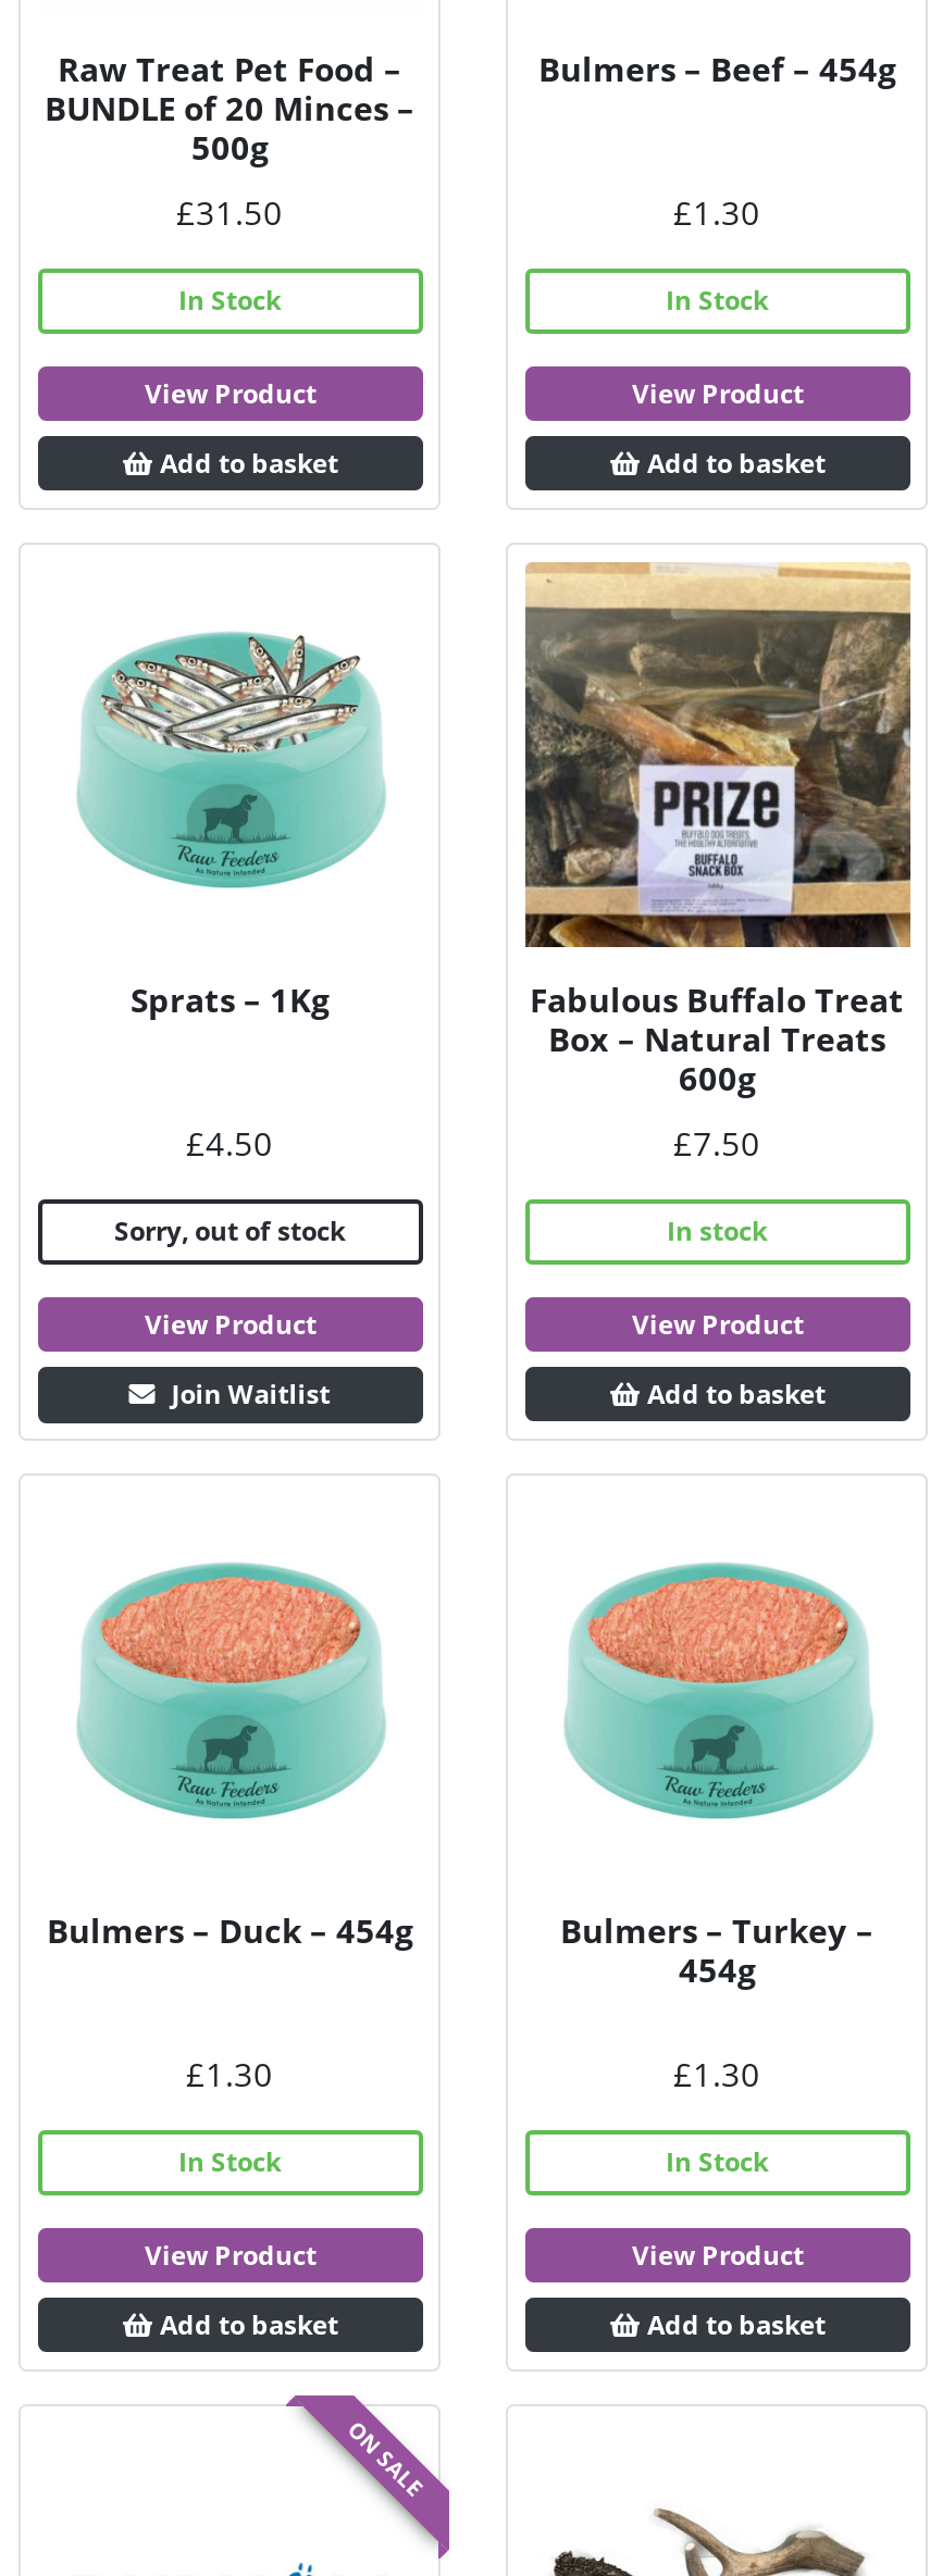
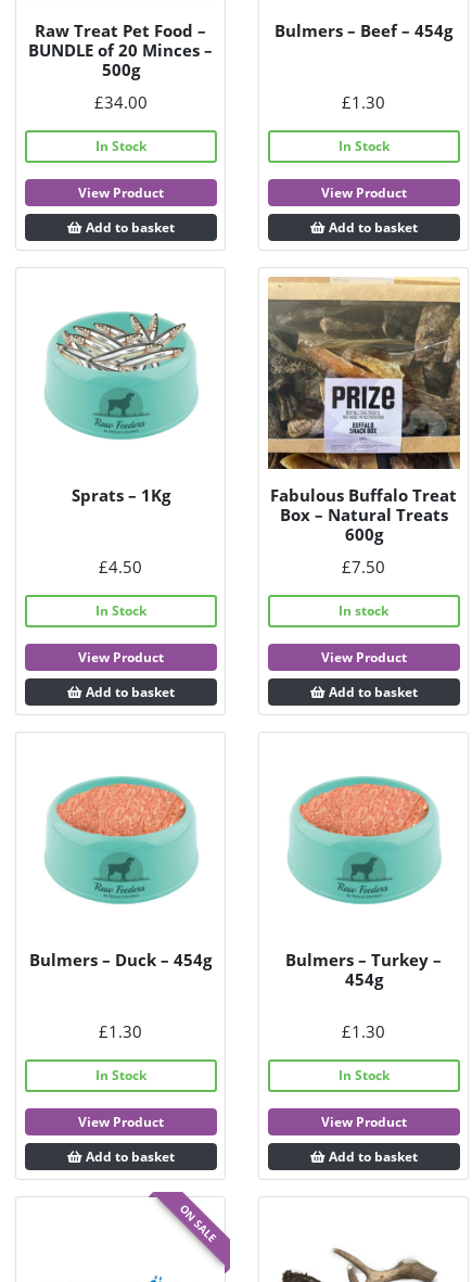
- £31.50
+ £34.00

- Sorry, out of stock
+ In Stock

- Join Waitlist
+ Add to basket
